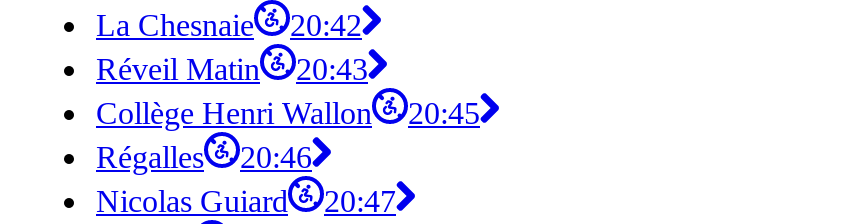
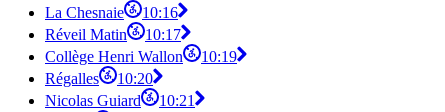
- La Chesnaie 20:42
+ La Chesnaie 10:16

- Réveil Matin 20:43
+ Réveil Matin 10:17

- Collège Henri Wallon 20:45
+ Collège Henri Wallon 10:19

- Régalles 20:46
+ Régalles 10:20

- Nicolas Guiard 20:47
+ Nicolas Guiard 10:21
